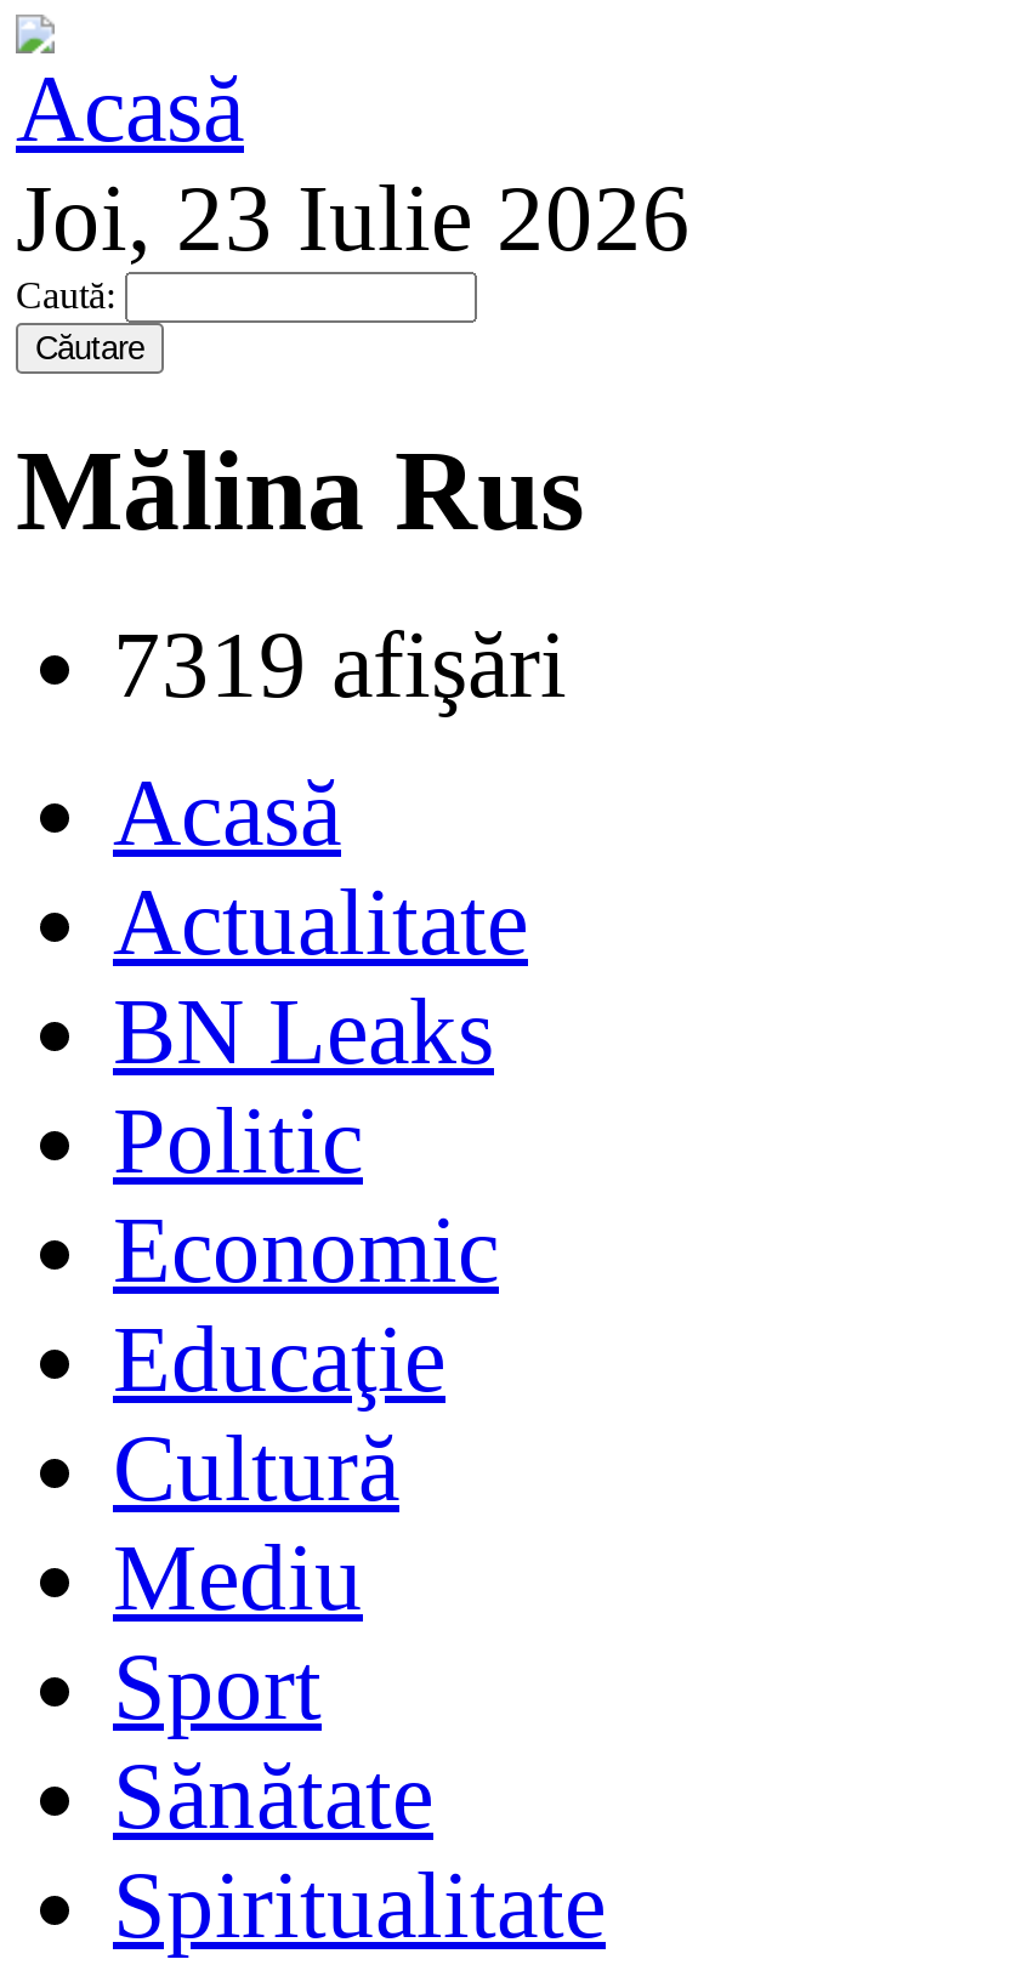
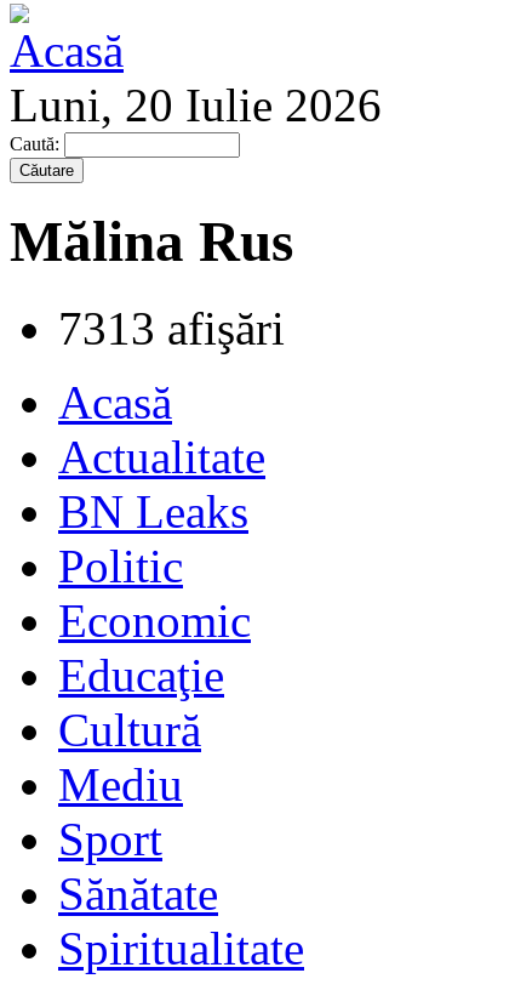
- Joi, 23 Iulie 2026
+ Luni, 20 Iulie 2026

- 7319 afişări
+ 7313 afişări
